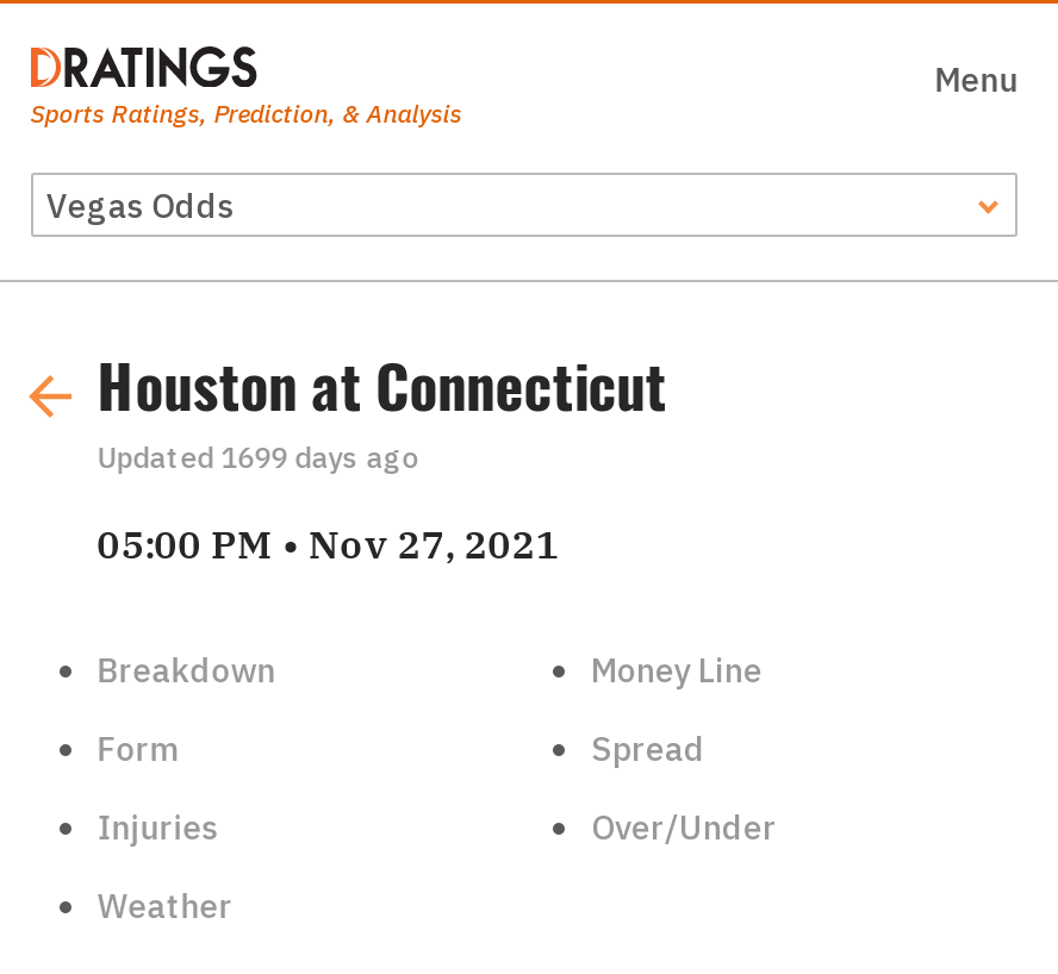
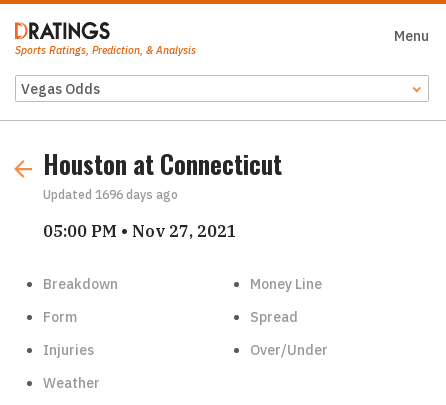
- Updated 1699 days ago
+ Updated 1696 days ago
